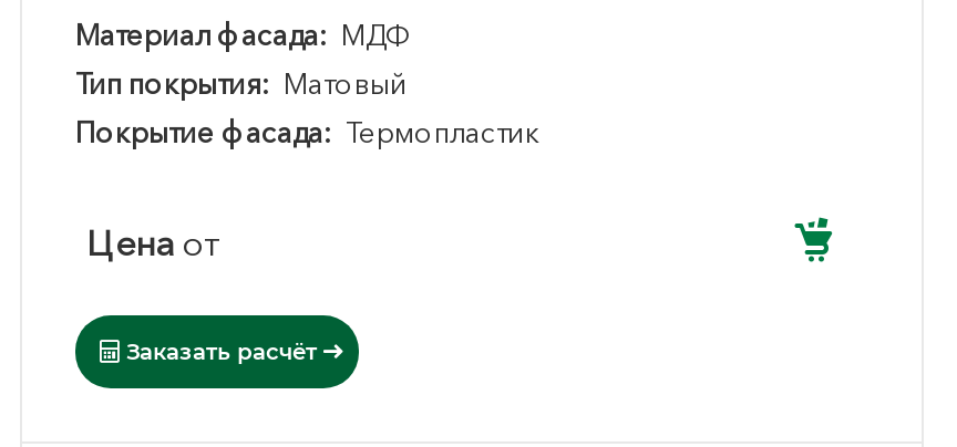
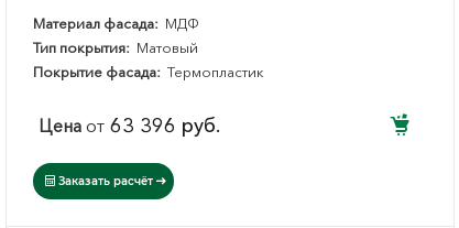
- Цена от
+ Цена от 63 396 руб.
